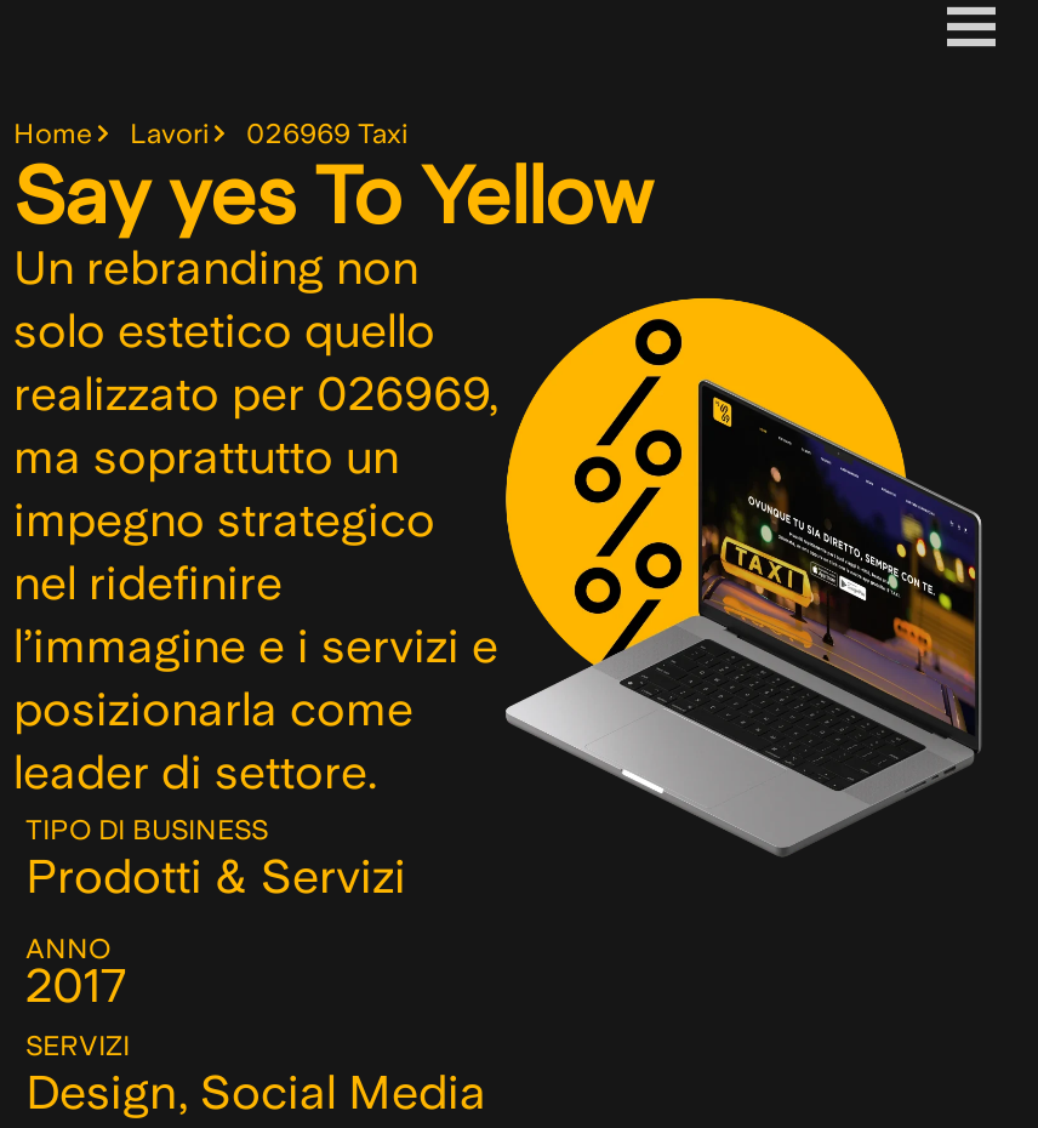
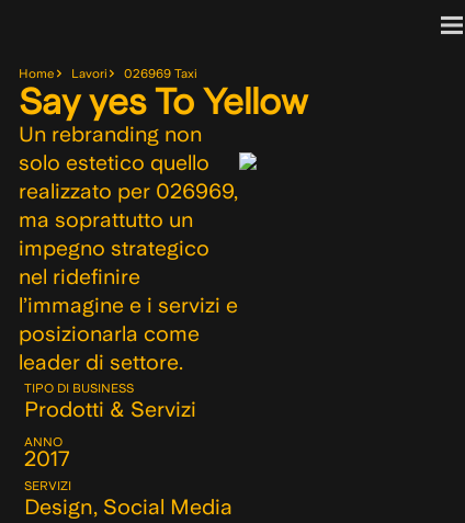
- [image]
